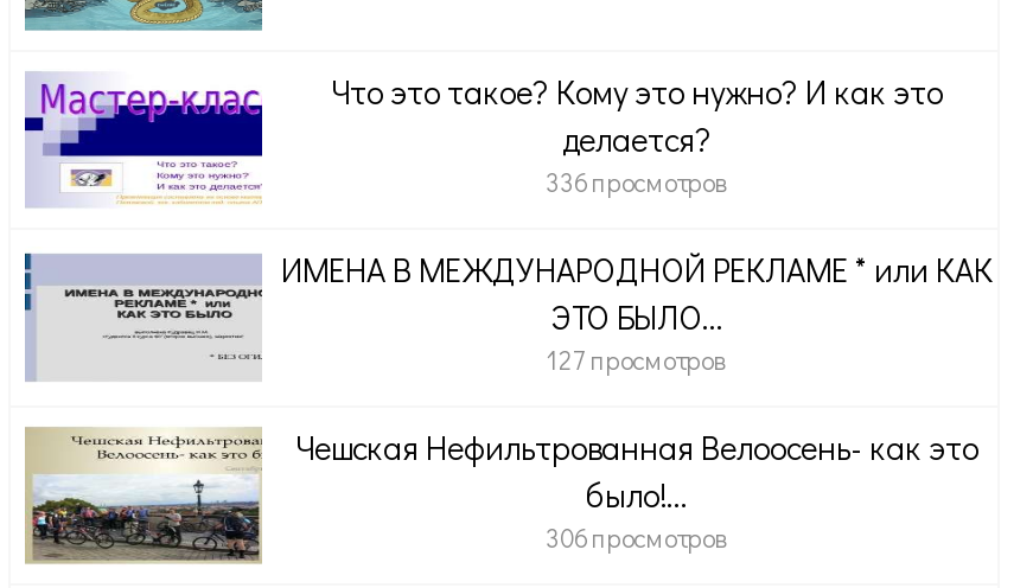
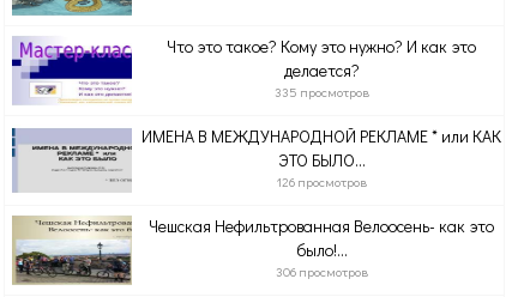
- 336 просмотров
+ 335 просмотров

- 127 просмотров
+ 126 просмотров
